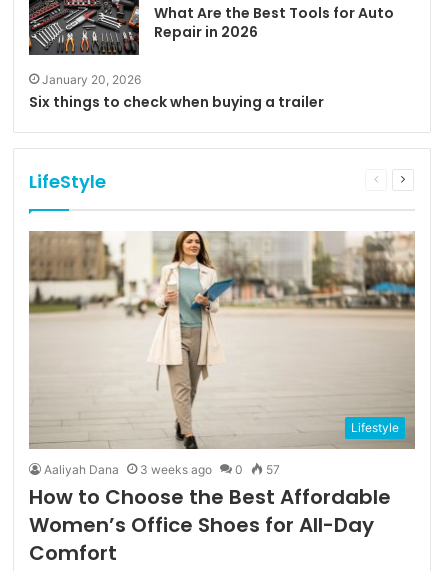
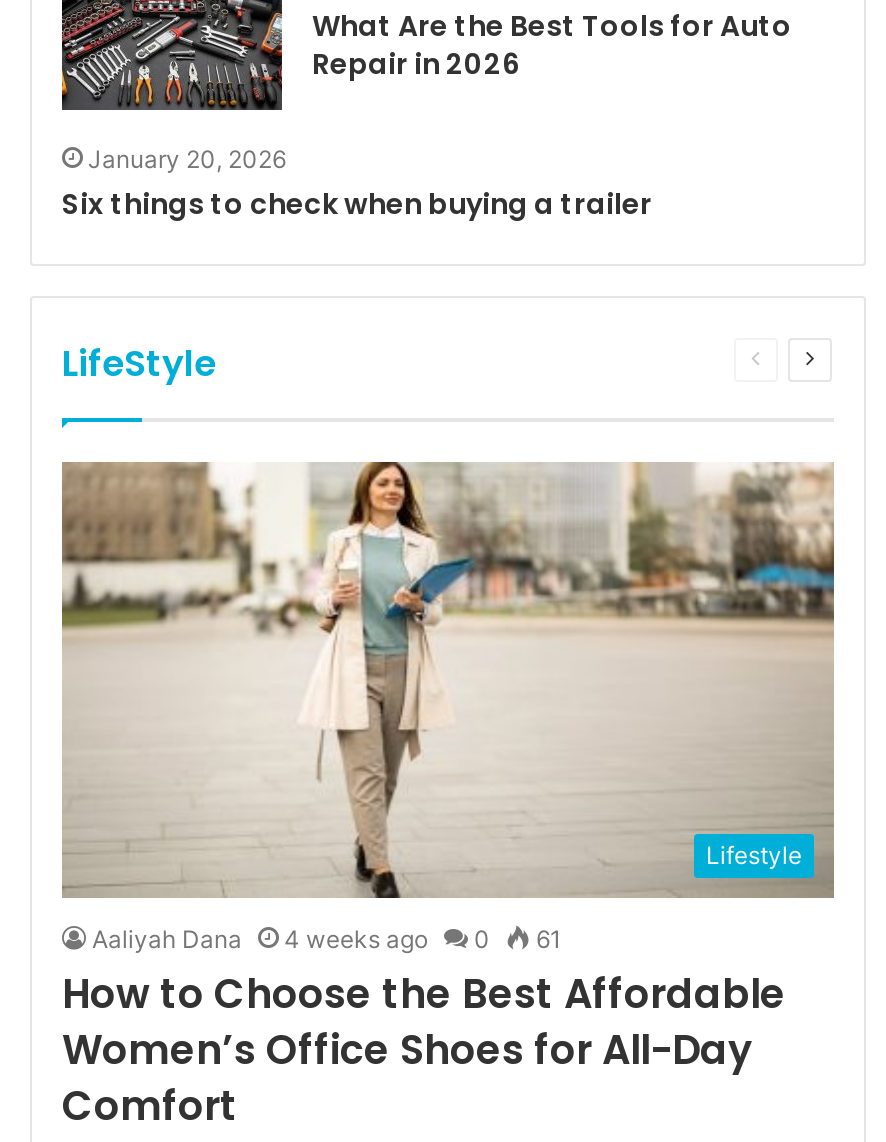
- 3 weeks ago
+ 4 weeks ago

- 57
+ 61
